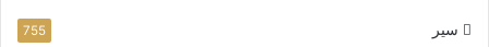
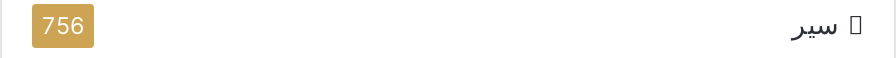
- 755
+ 756
